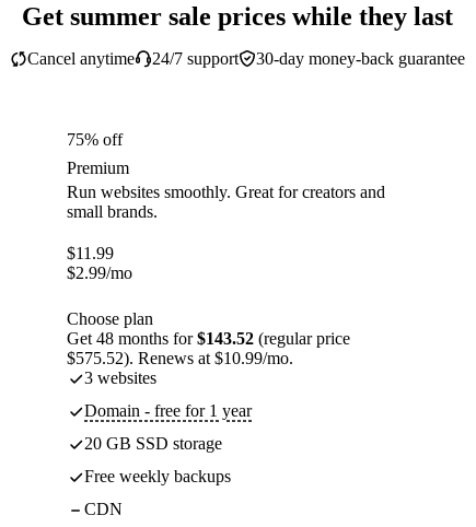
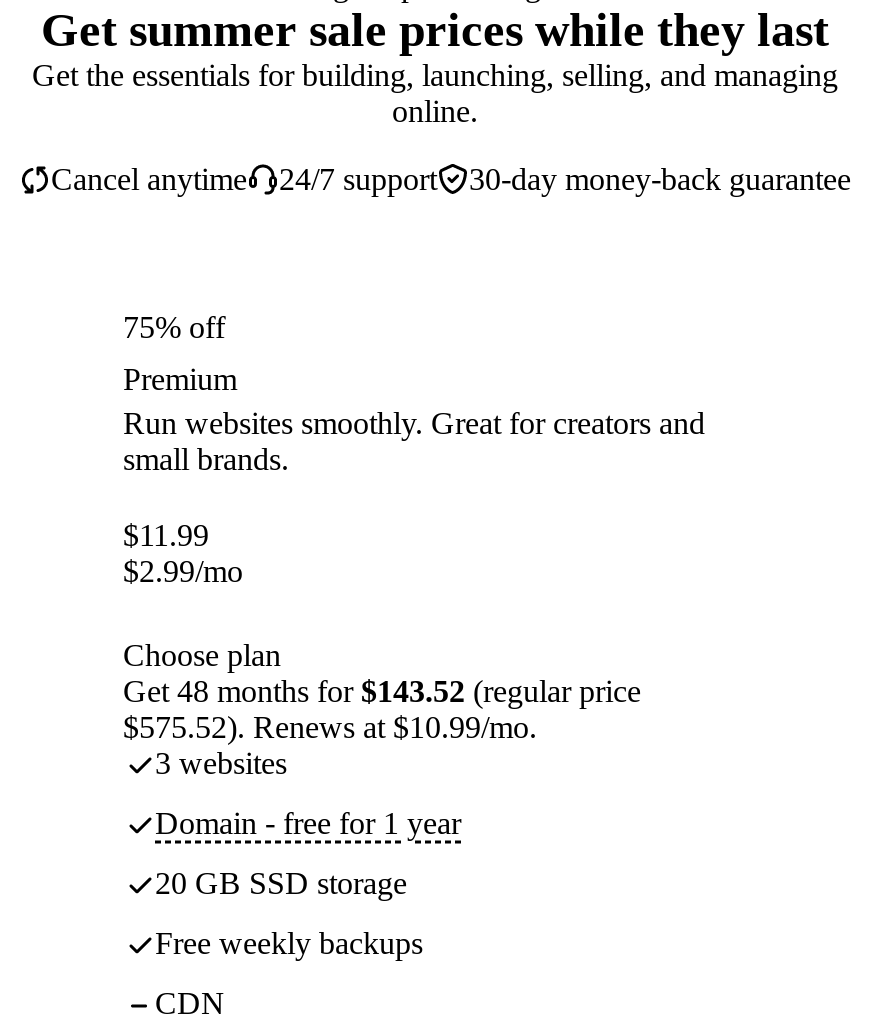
+ Get the essentials for building, launching, selling, and managing
+ online.
